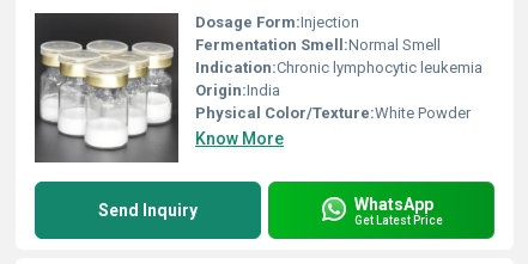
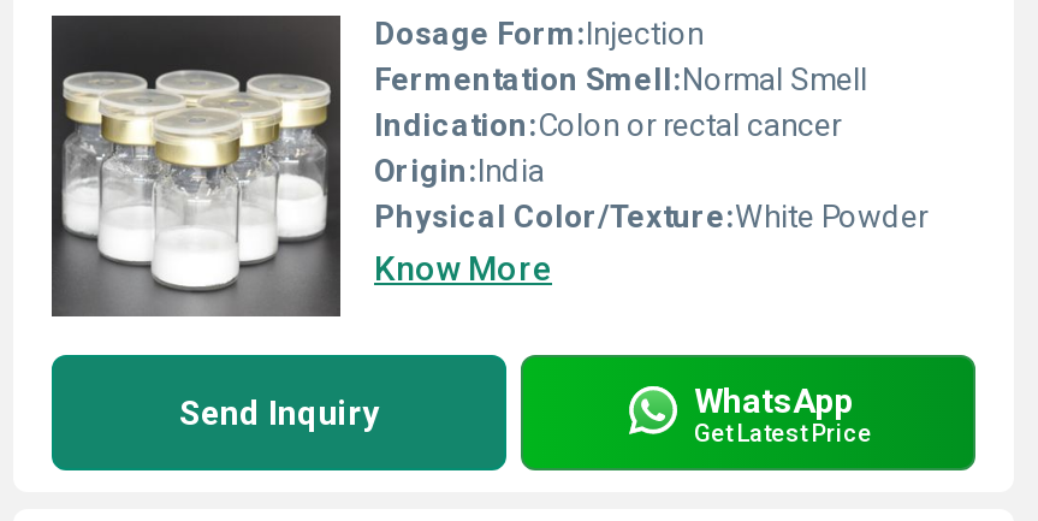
- Indication:Chronic lymphocytic leukemia
+ Indication:Colon or rectal cancer
